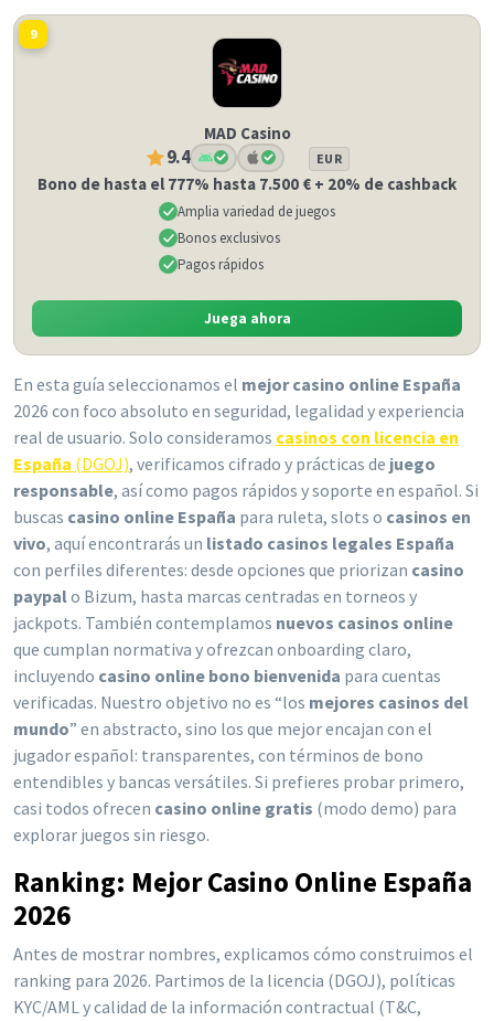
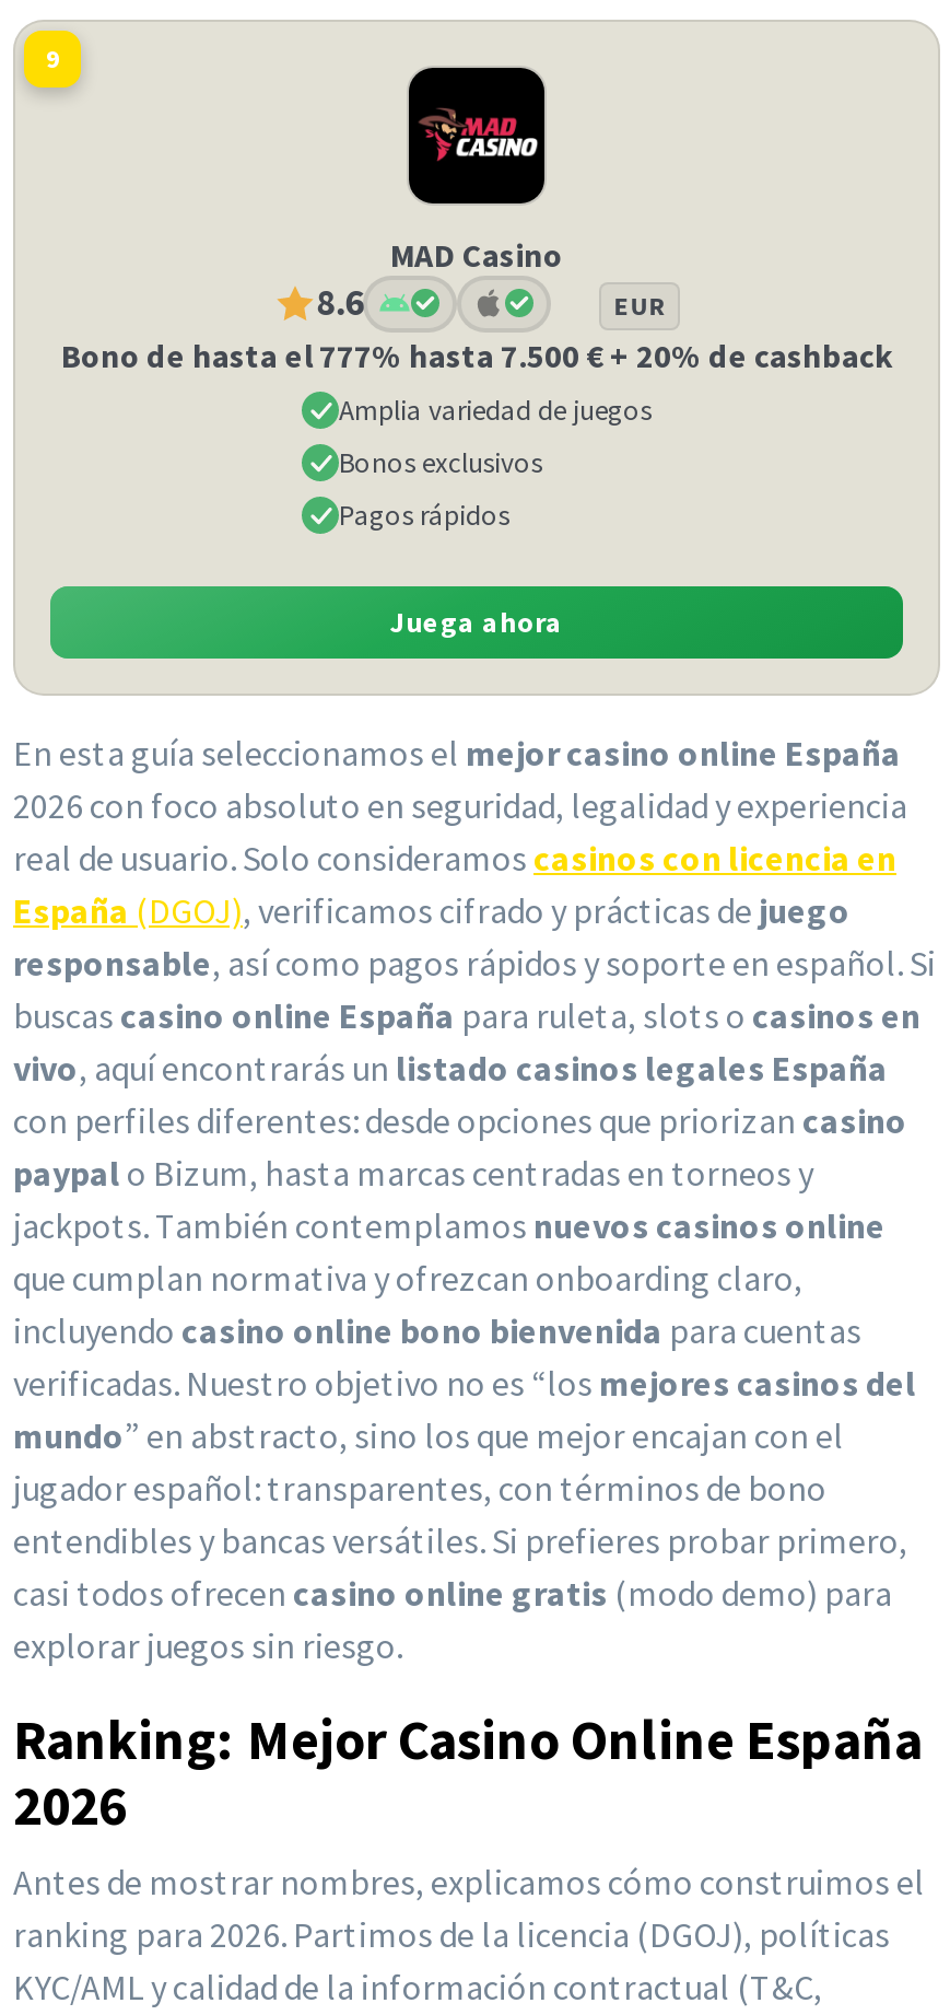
- 9.4
+ 8.6
